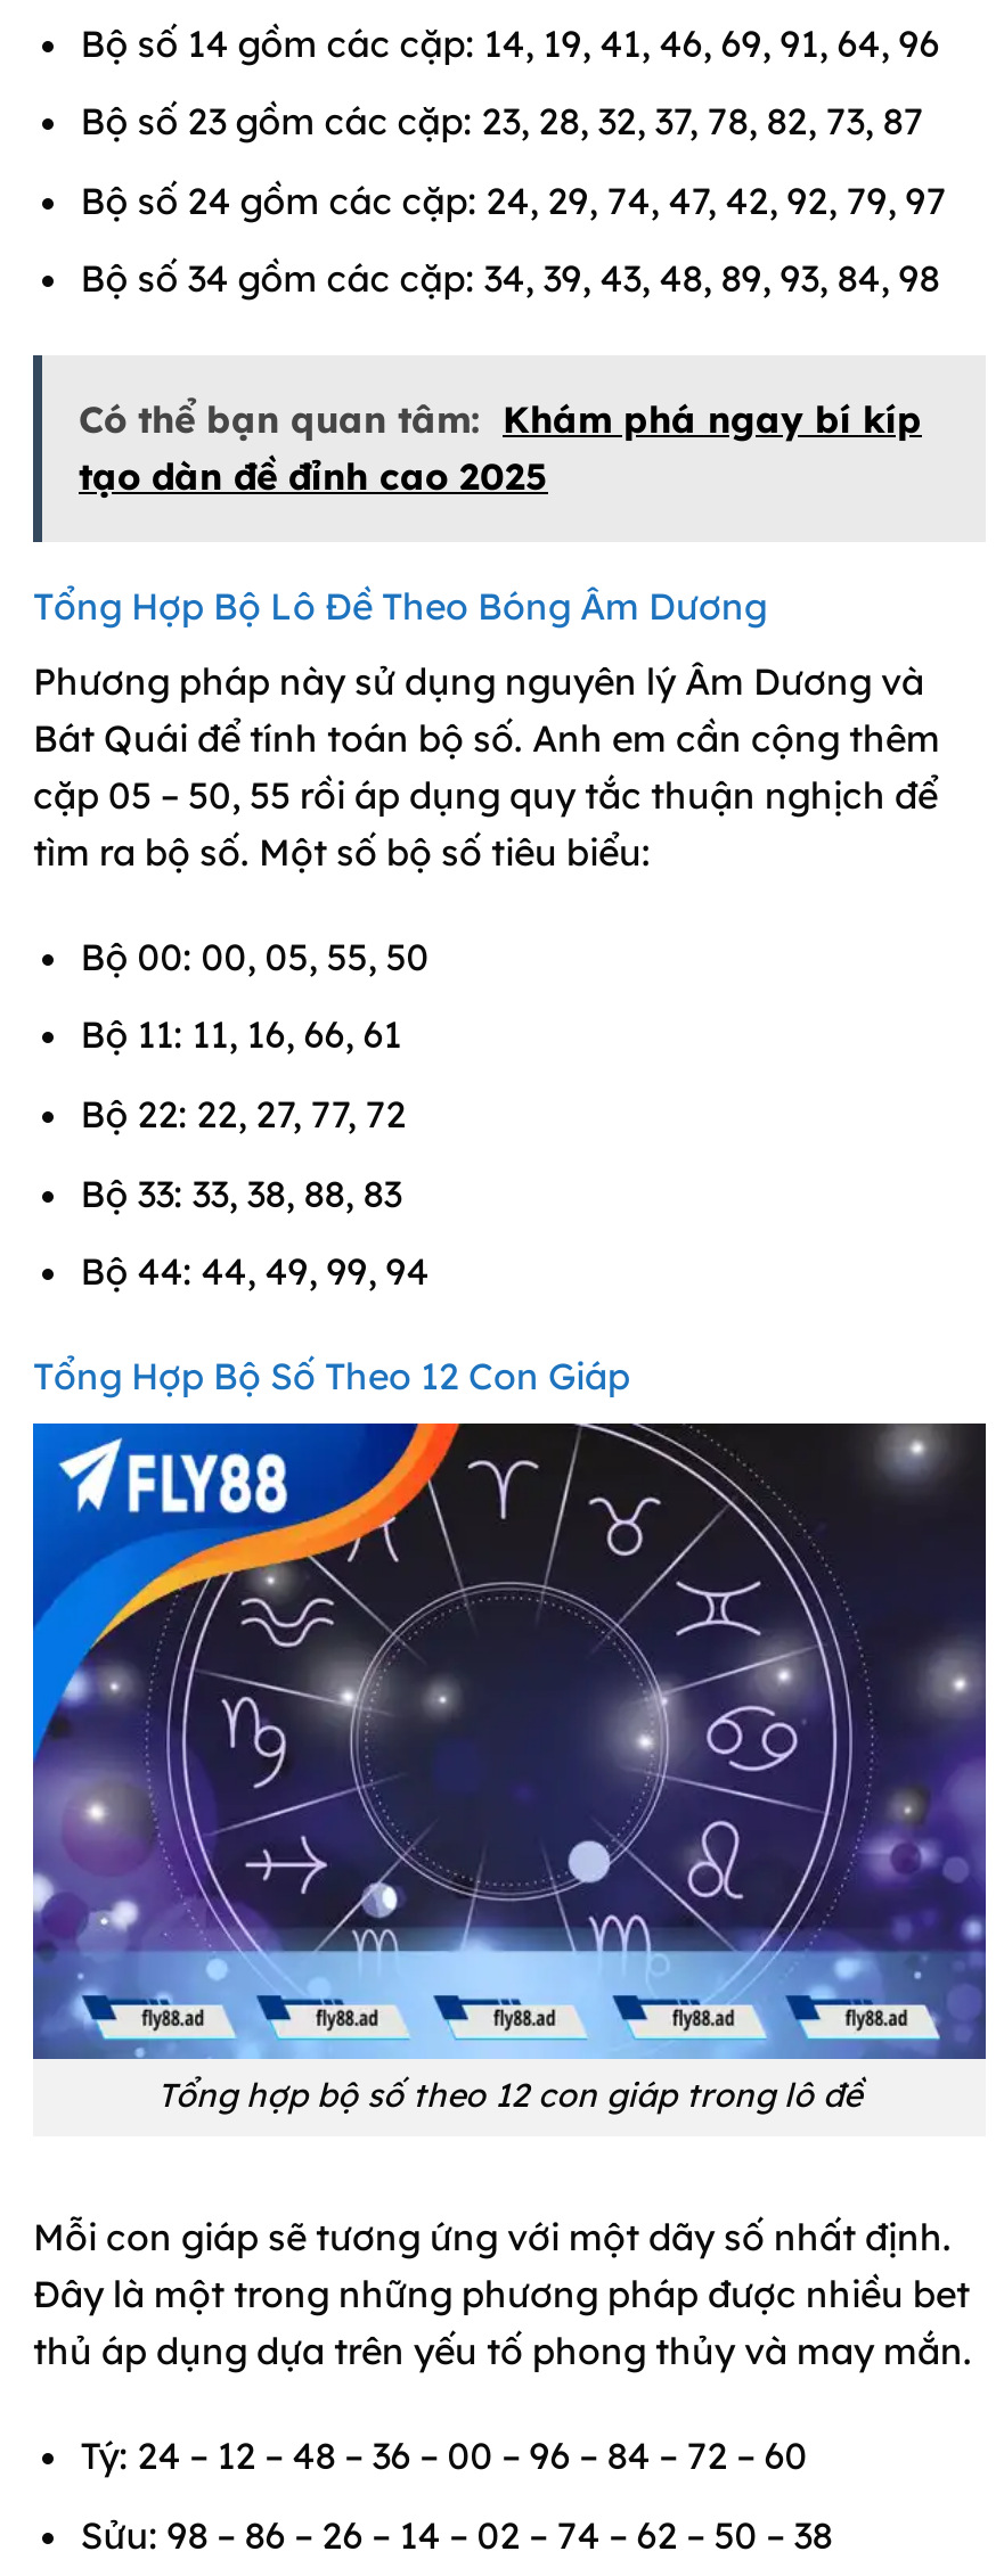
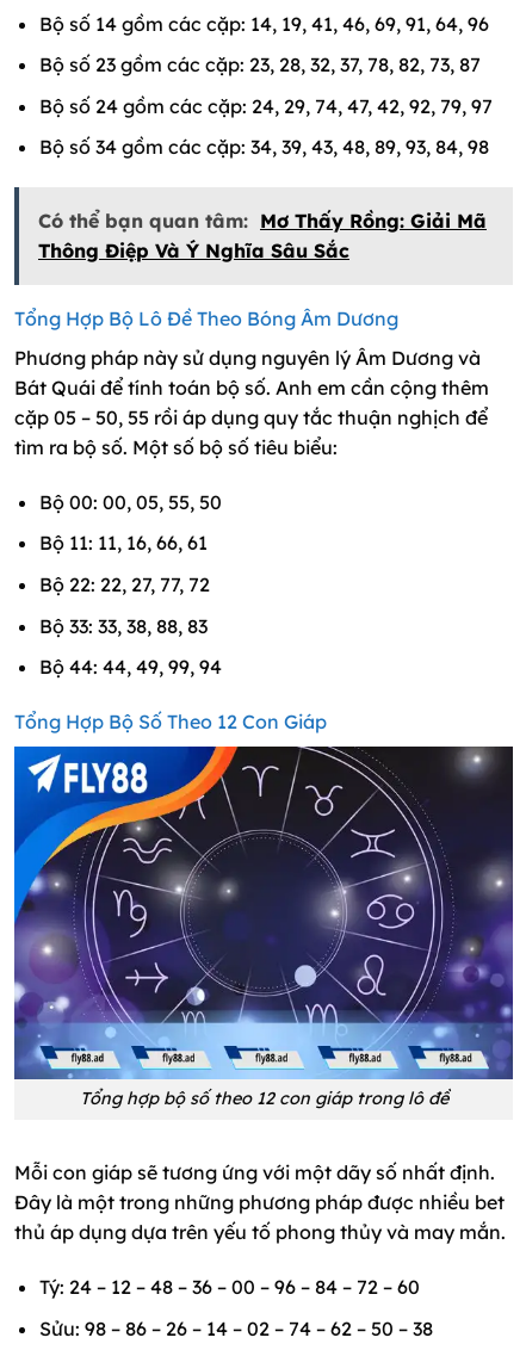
- Có thể bạn quan tâm: Khám phá ngay bí kíp
- tạo dàn đề đỉnh cao 2025
+ Có thể bạn quan tâm: Mơ Thấy Rồng: Giải Mã
+ Thông Điệp Và Ý Nghĩa Sâu Sắc
